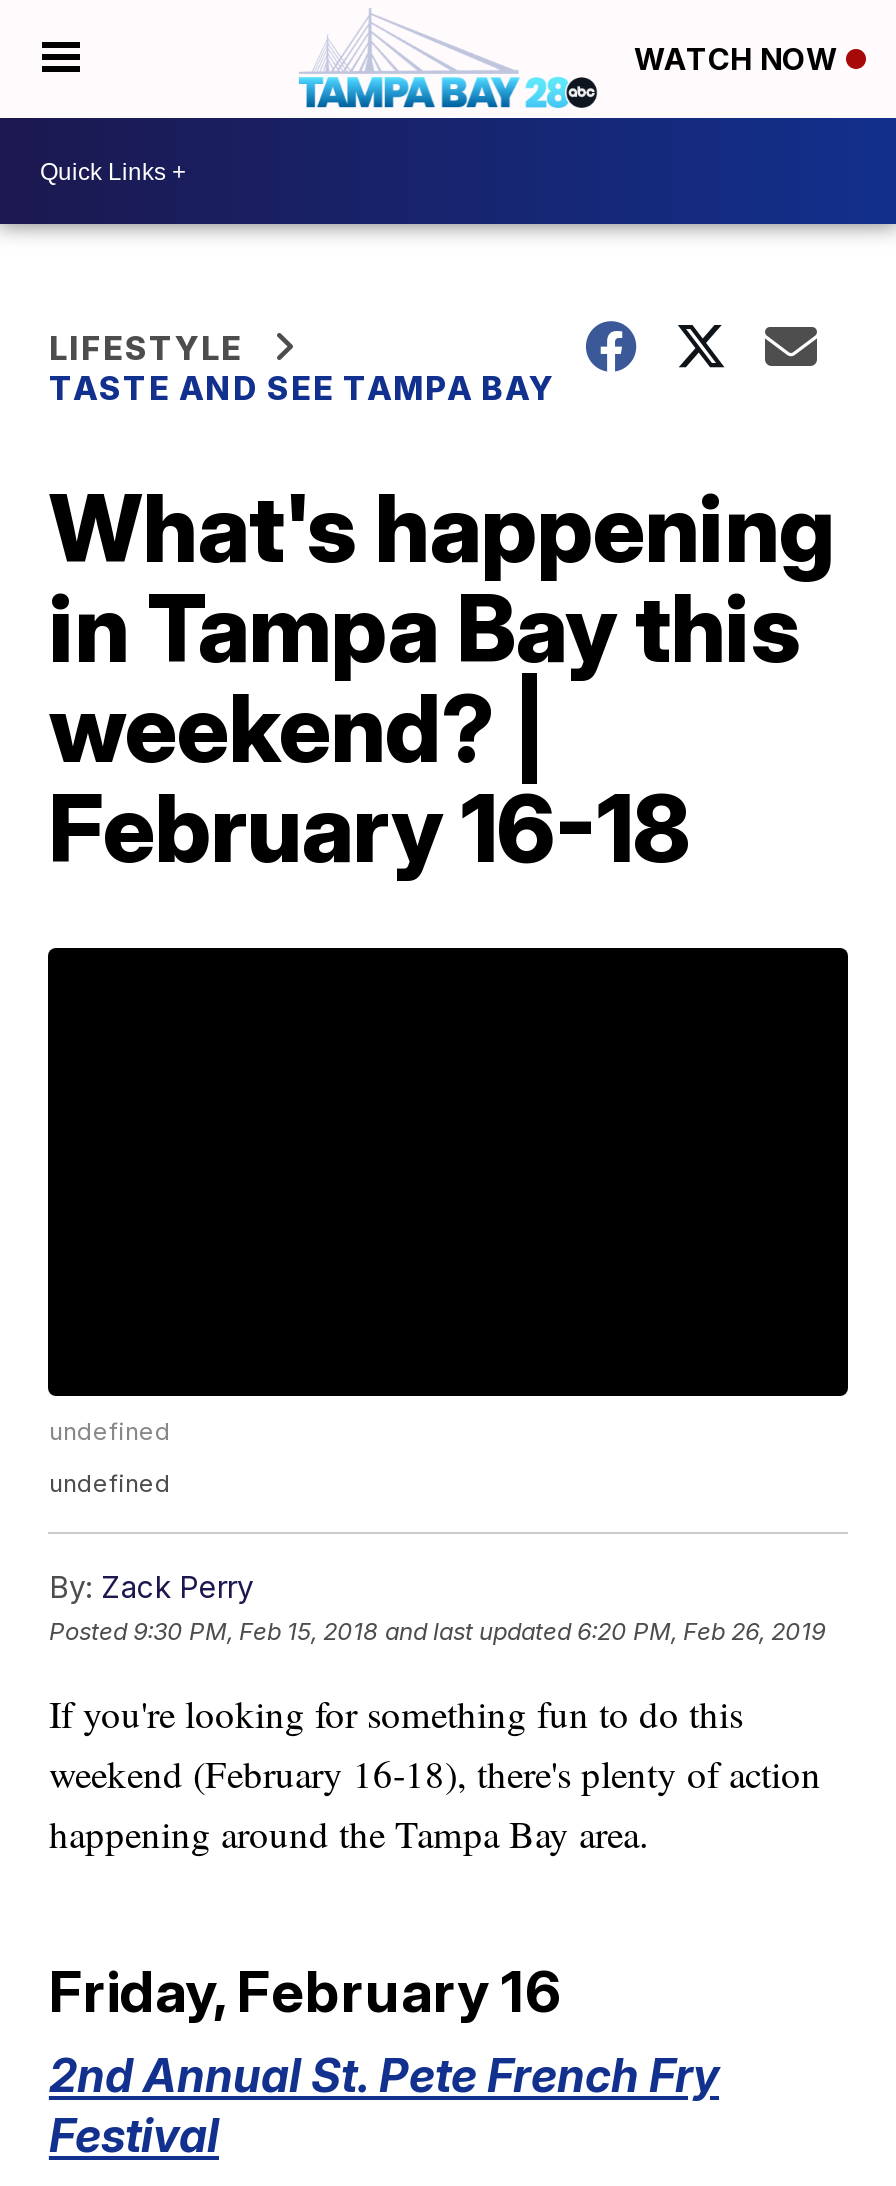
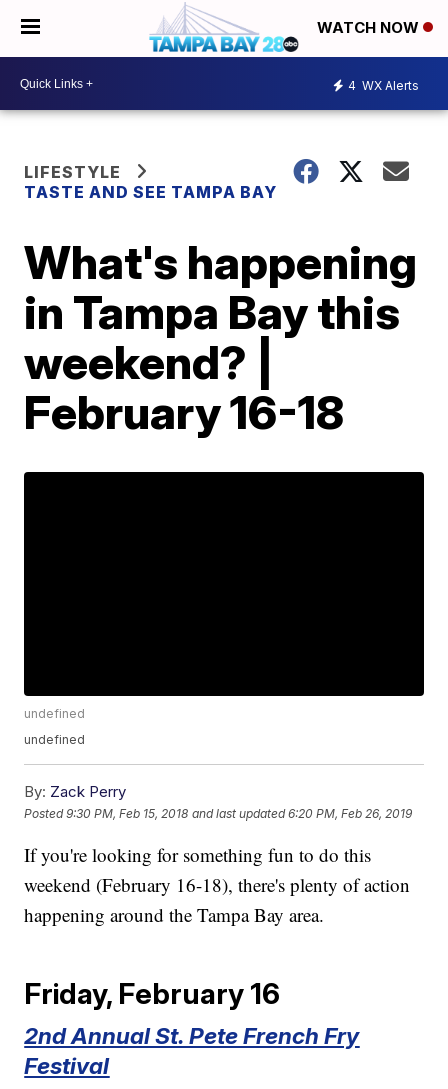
+ 4 WX Alerts
